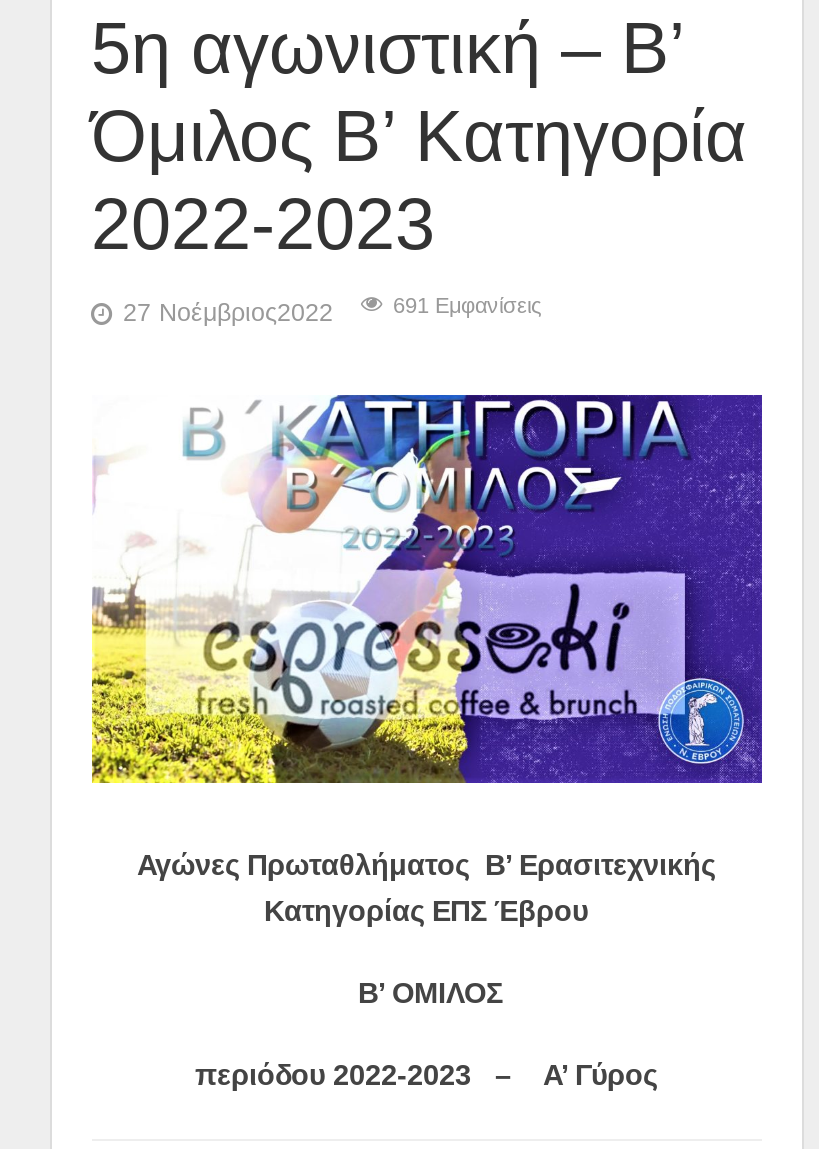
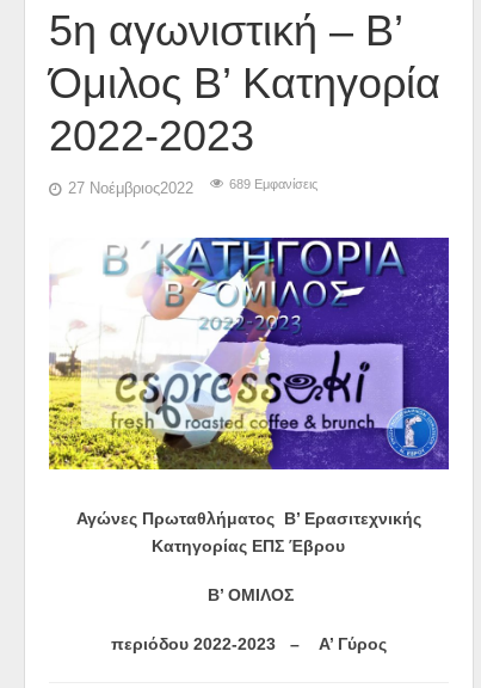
- 691 Εμφανίσεις
+ 689 Εμφανίσεις
